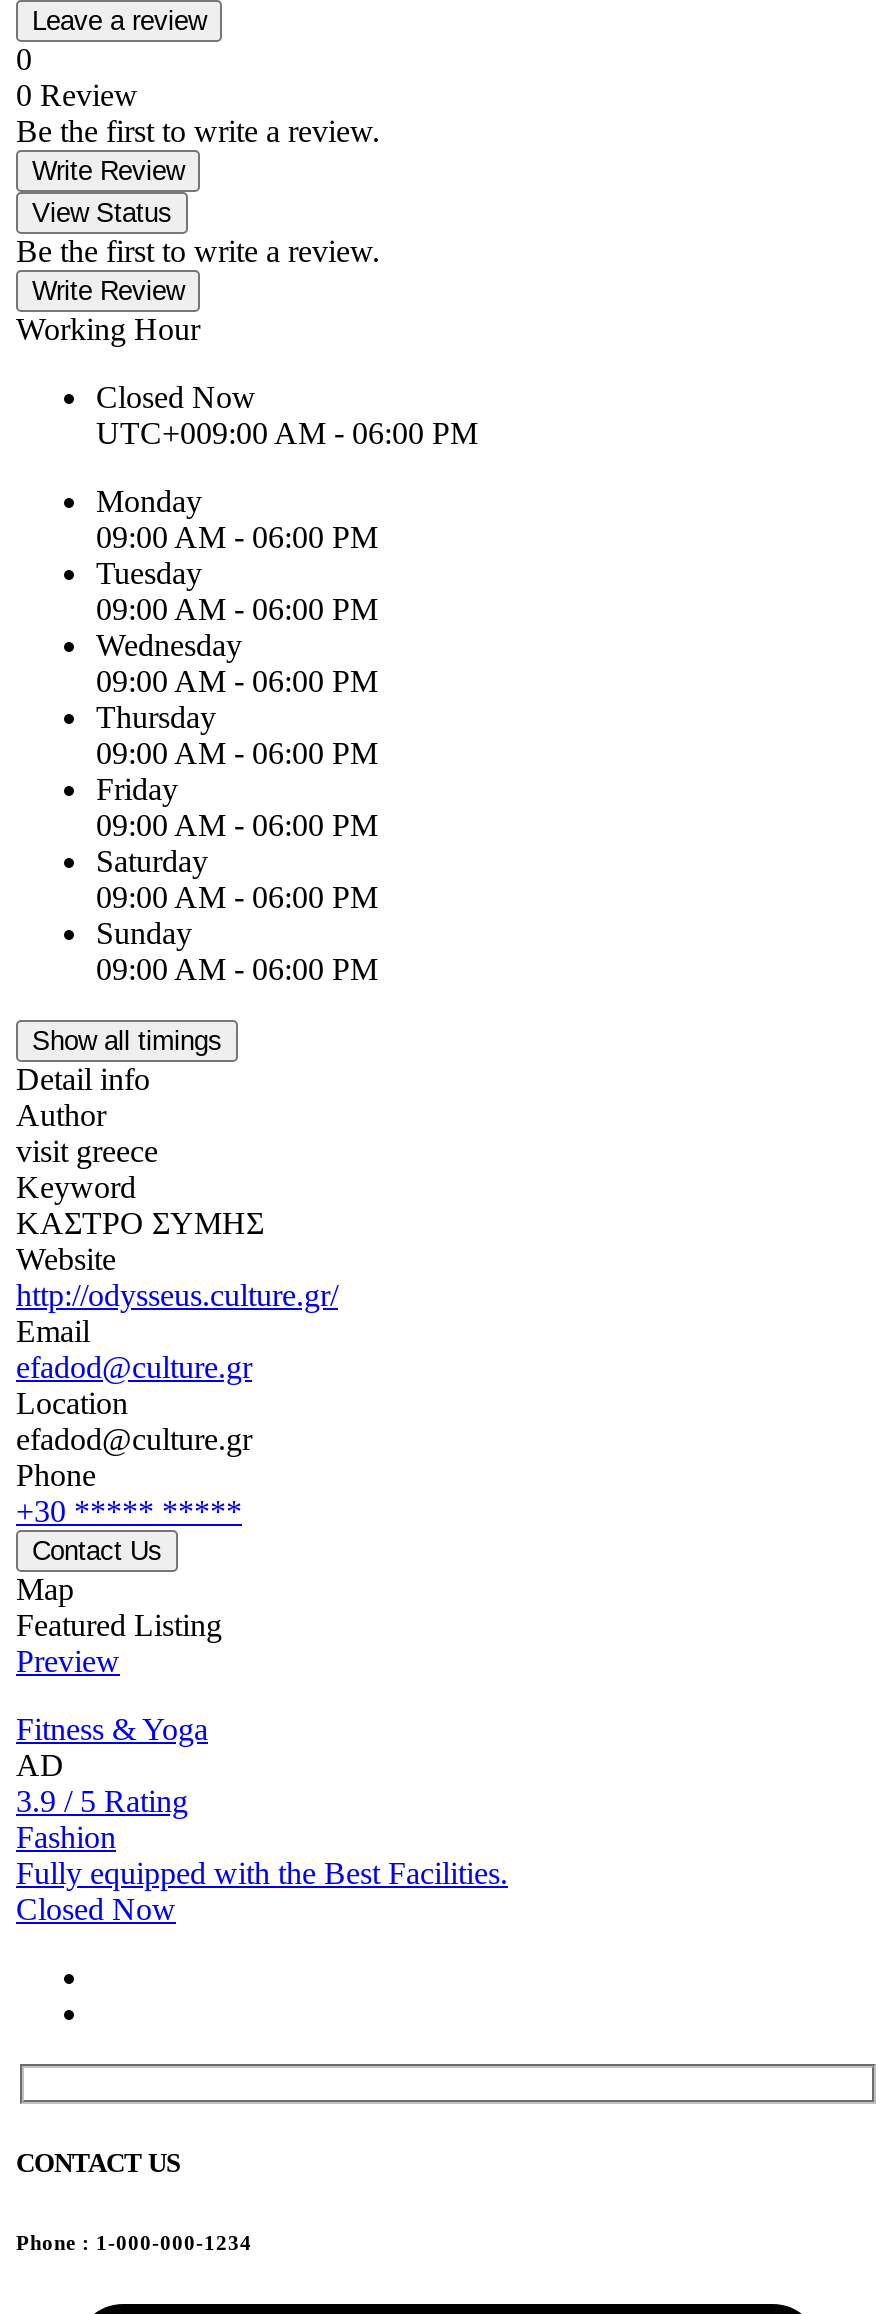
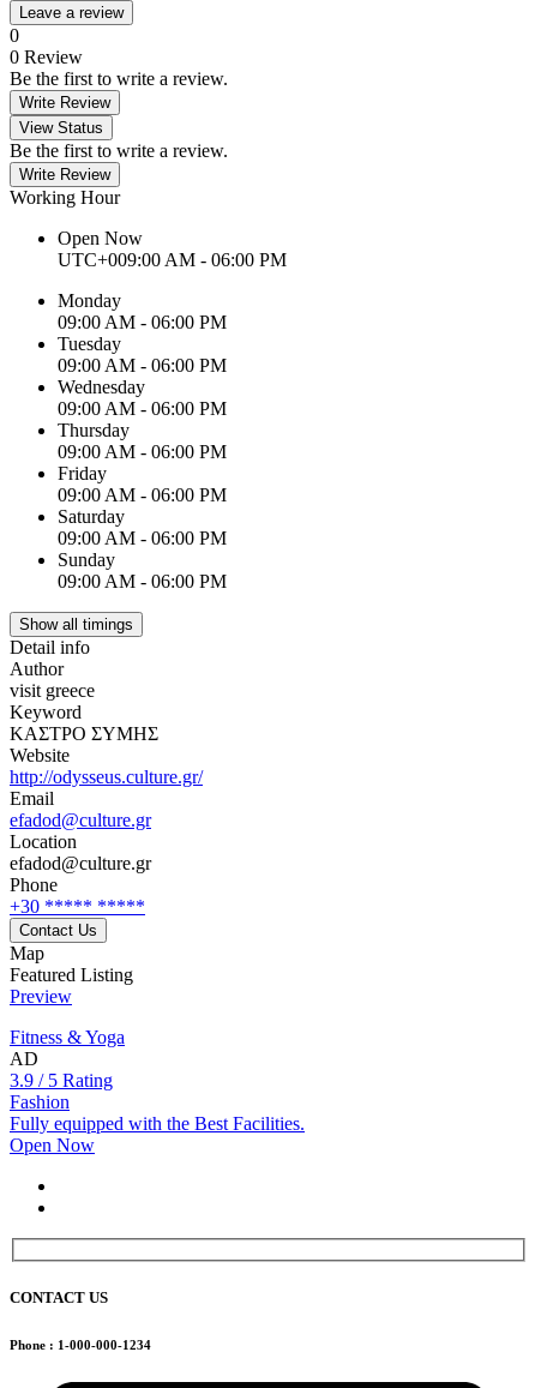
- Closed Now
+ Open Now

- Closed Now
+ Open Now
